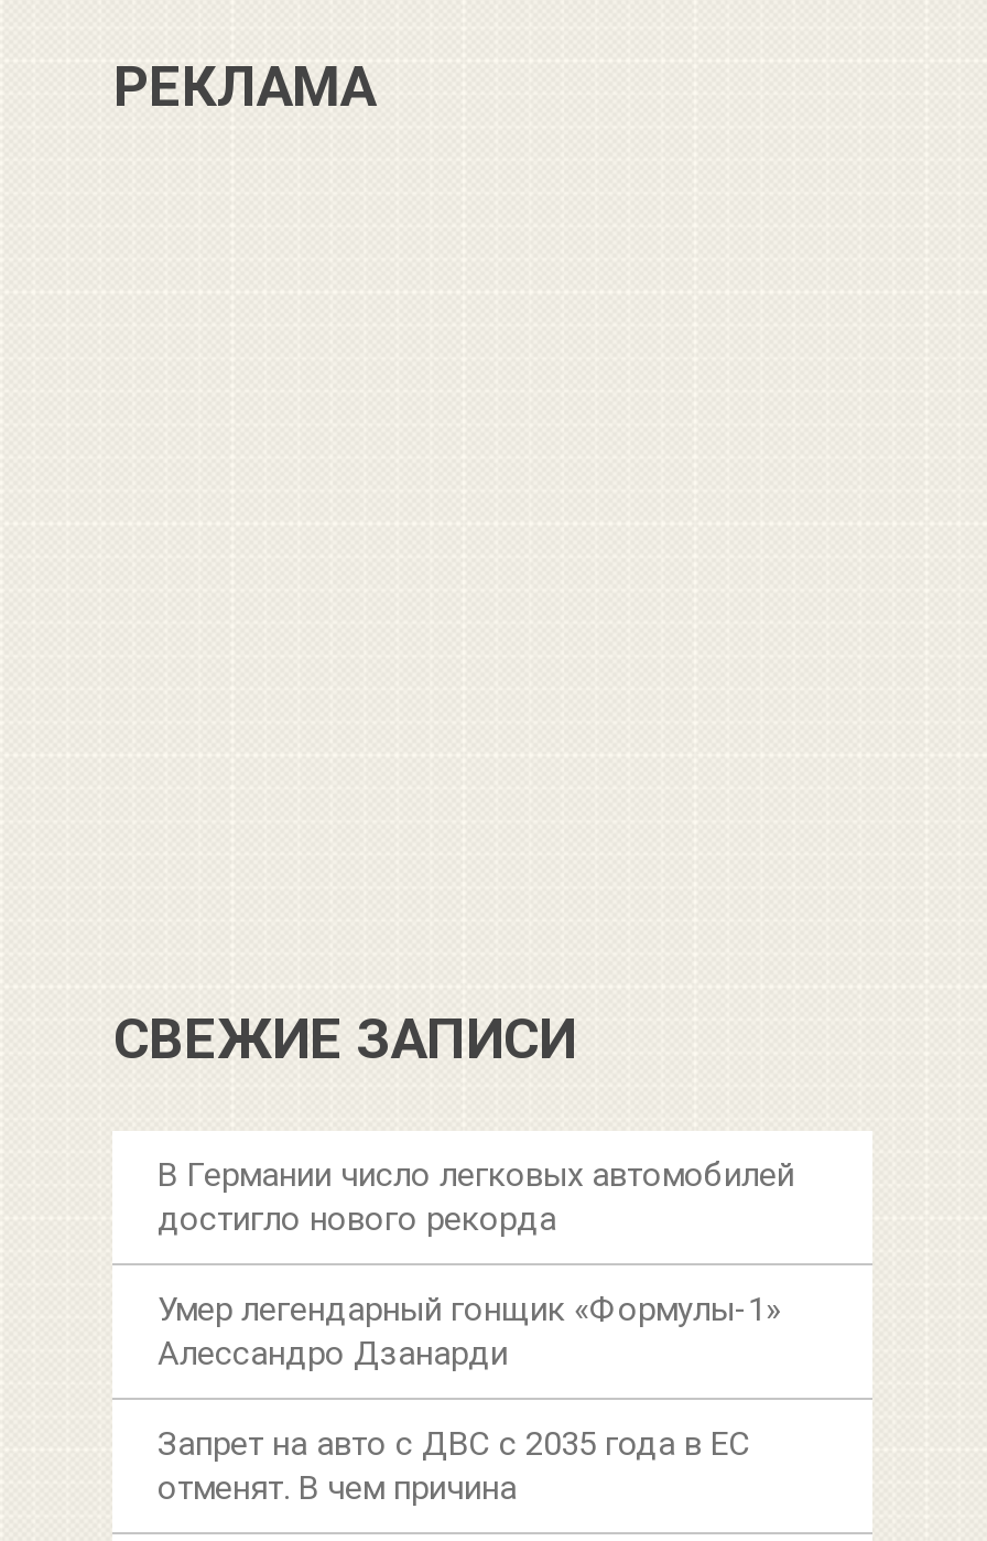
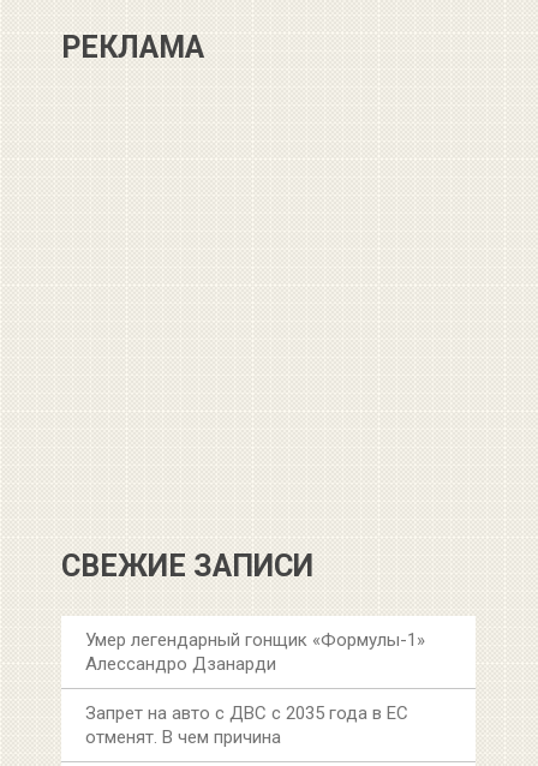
- В Германии число легковых автомобилей
- достигло нового рекорда
